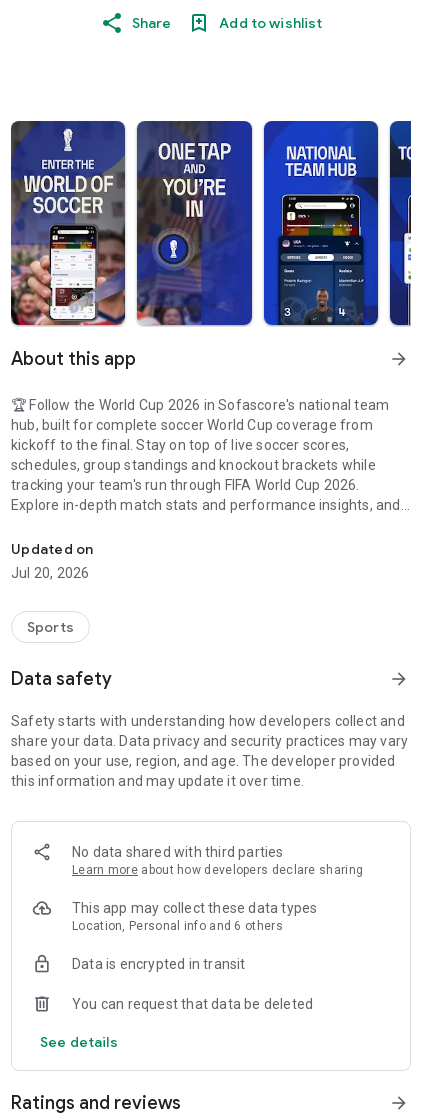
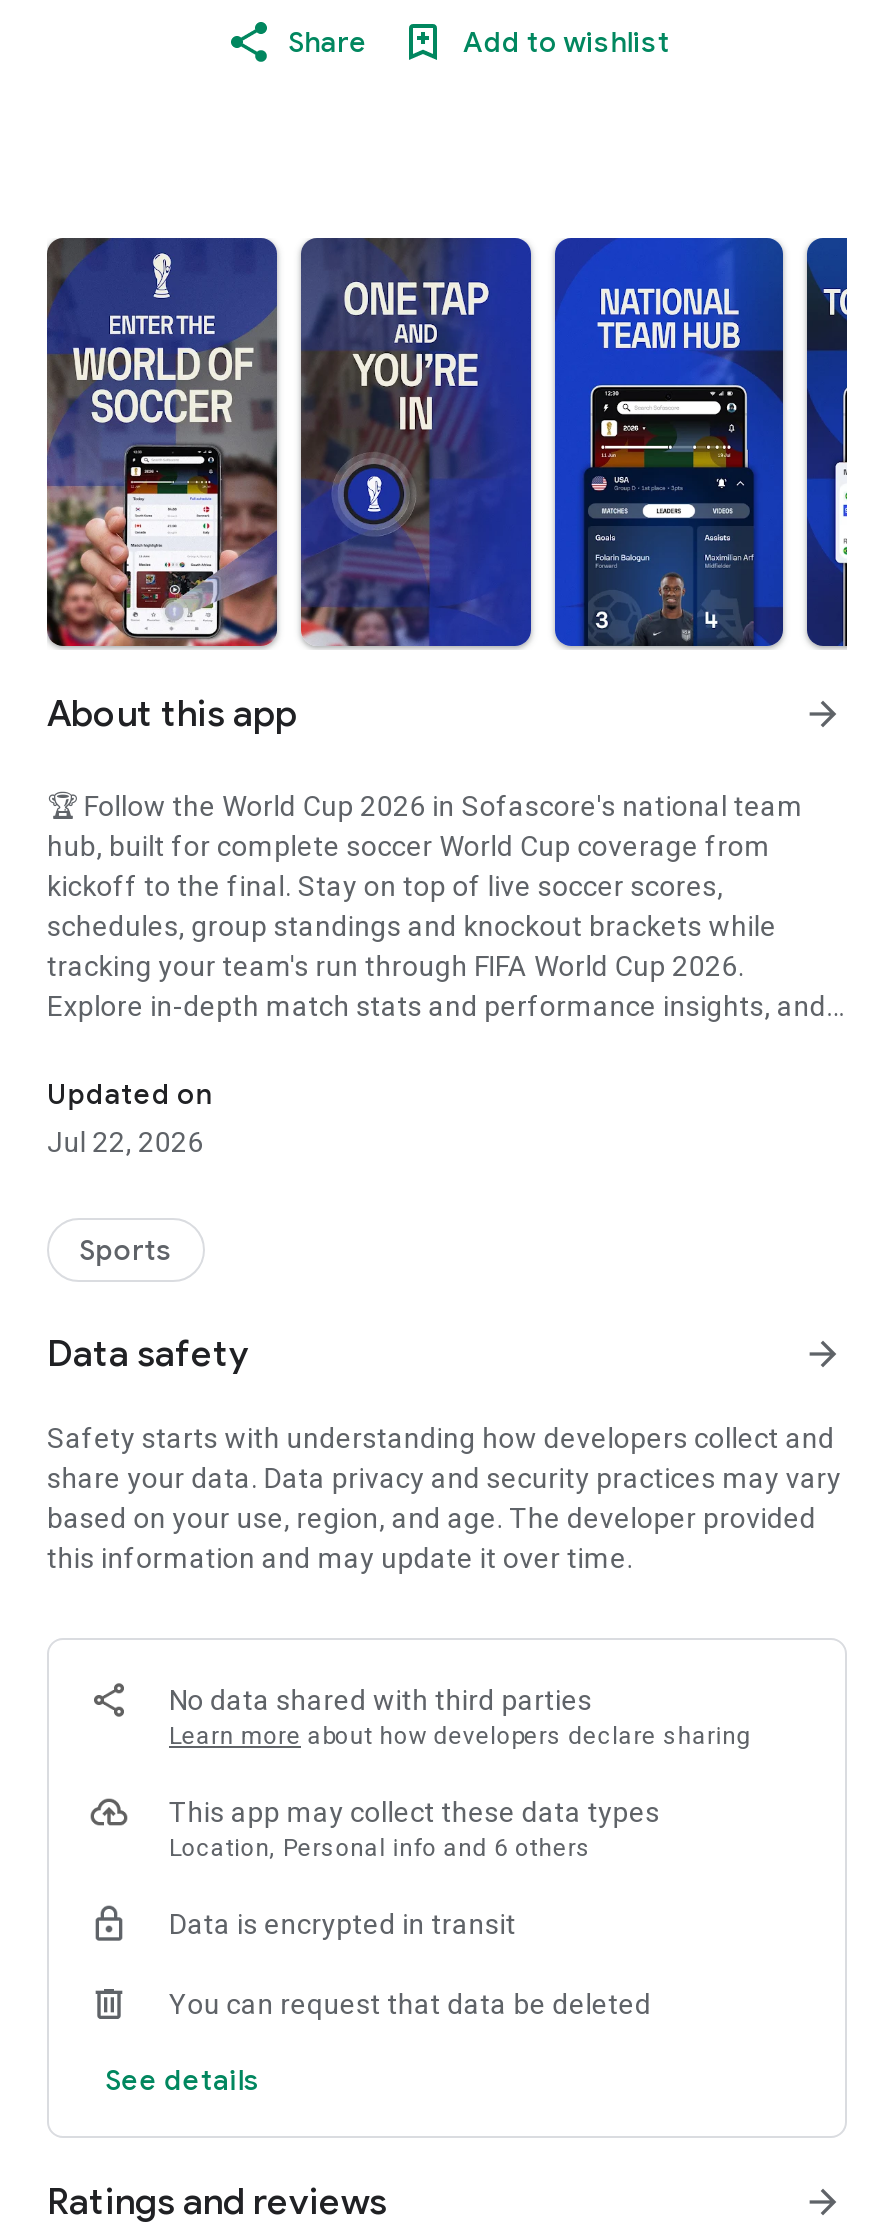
- Jul 20, 2026
+ Jul 22, 2026
